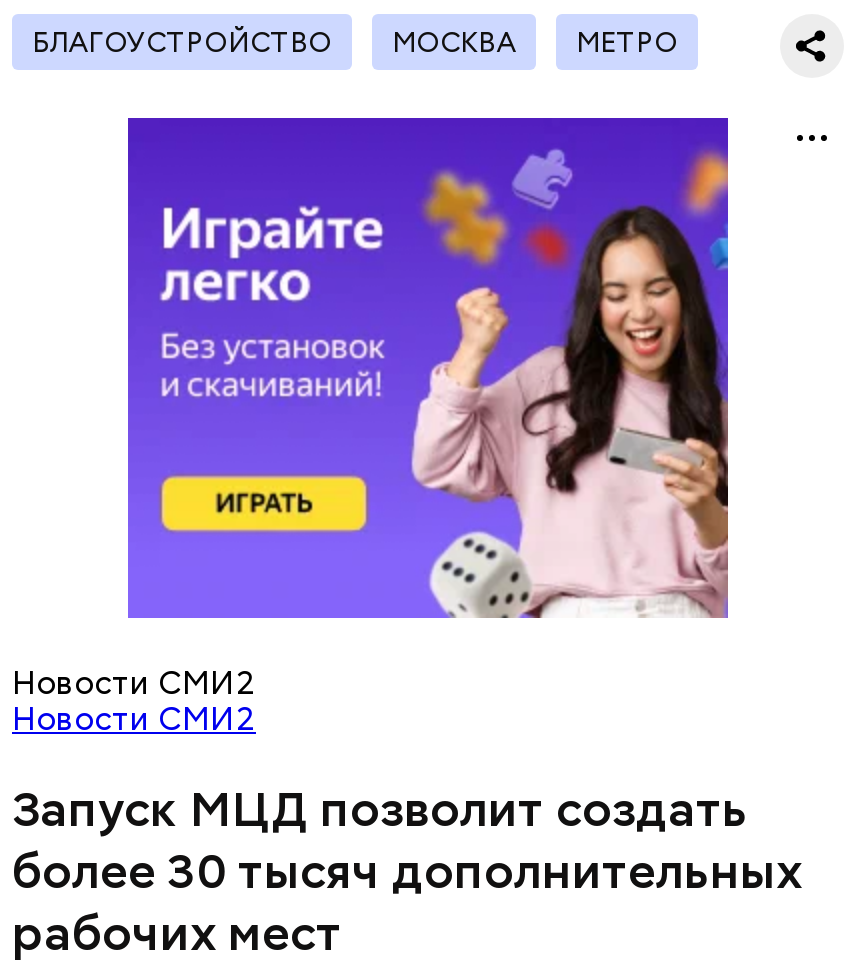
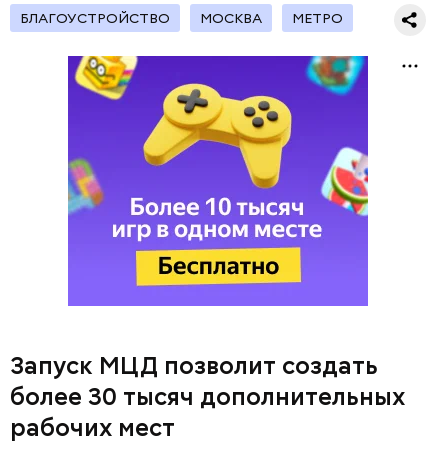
- [image]
+ [image]

- Новости СМИ2
- Новости СМИ2
